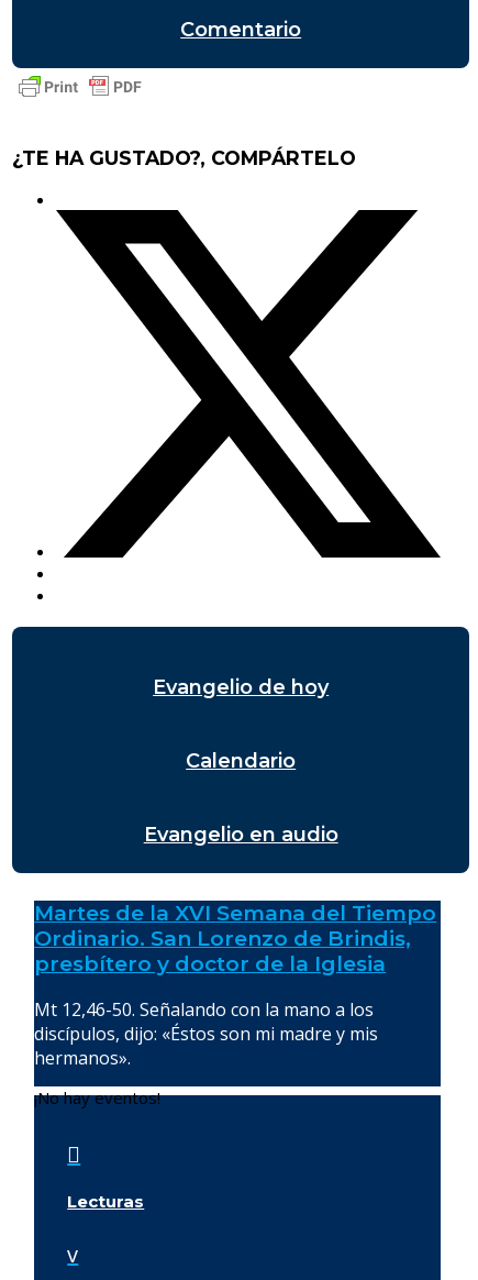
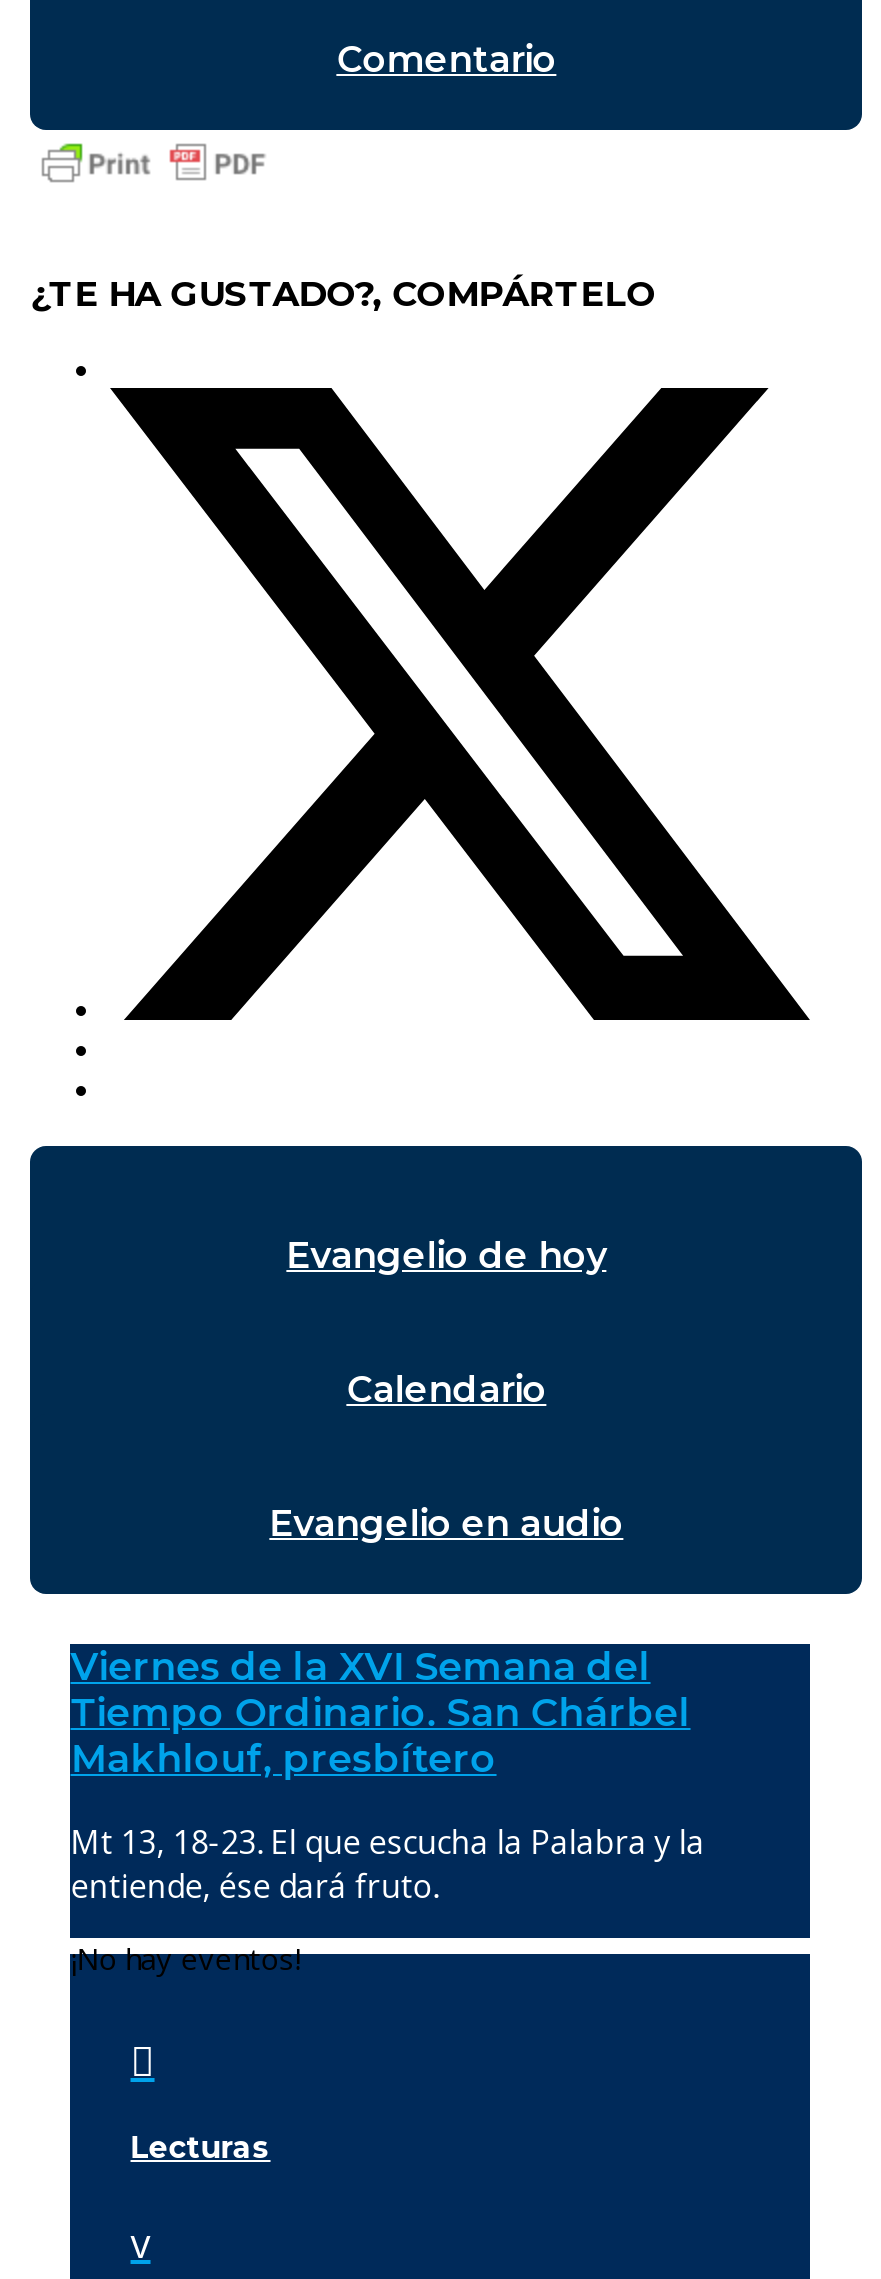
- Martes de la XVI Semana del Tiempo
- Ordinario. San Lorenzo de Brindis,
- presbítero y doctor de la Iglesia
+ Viernes de la XVI Semana del
+ Tiempo Ordinario. San Chárbel
+ Makhlouf, presbítero

- Mt 12,46-50. Señalando con la mano a los
- discípulos, dijo: «Éstos son mi madre y mis
- hermanos».
+ Mt 13, 18-23. El que escucha la Palabra y la
+ entiende, ése dará fruto.
